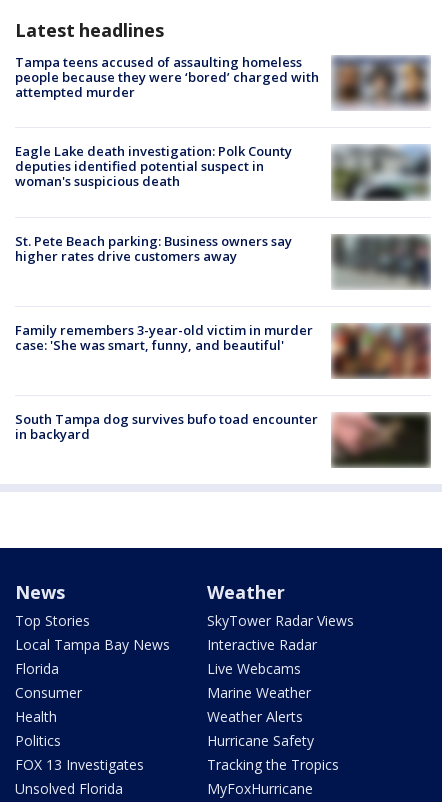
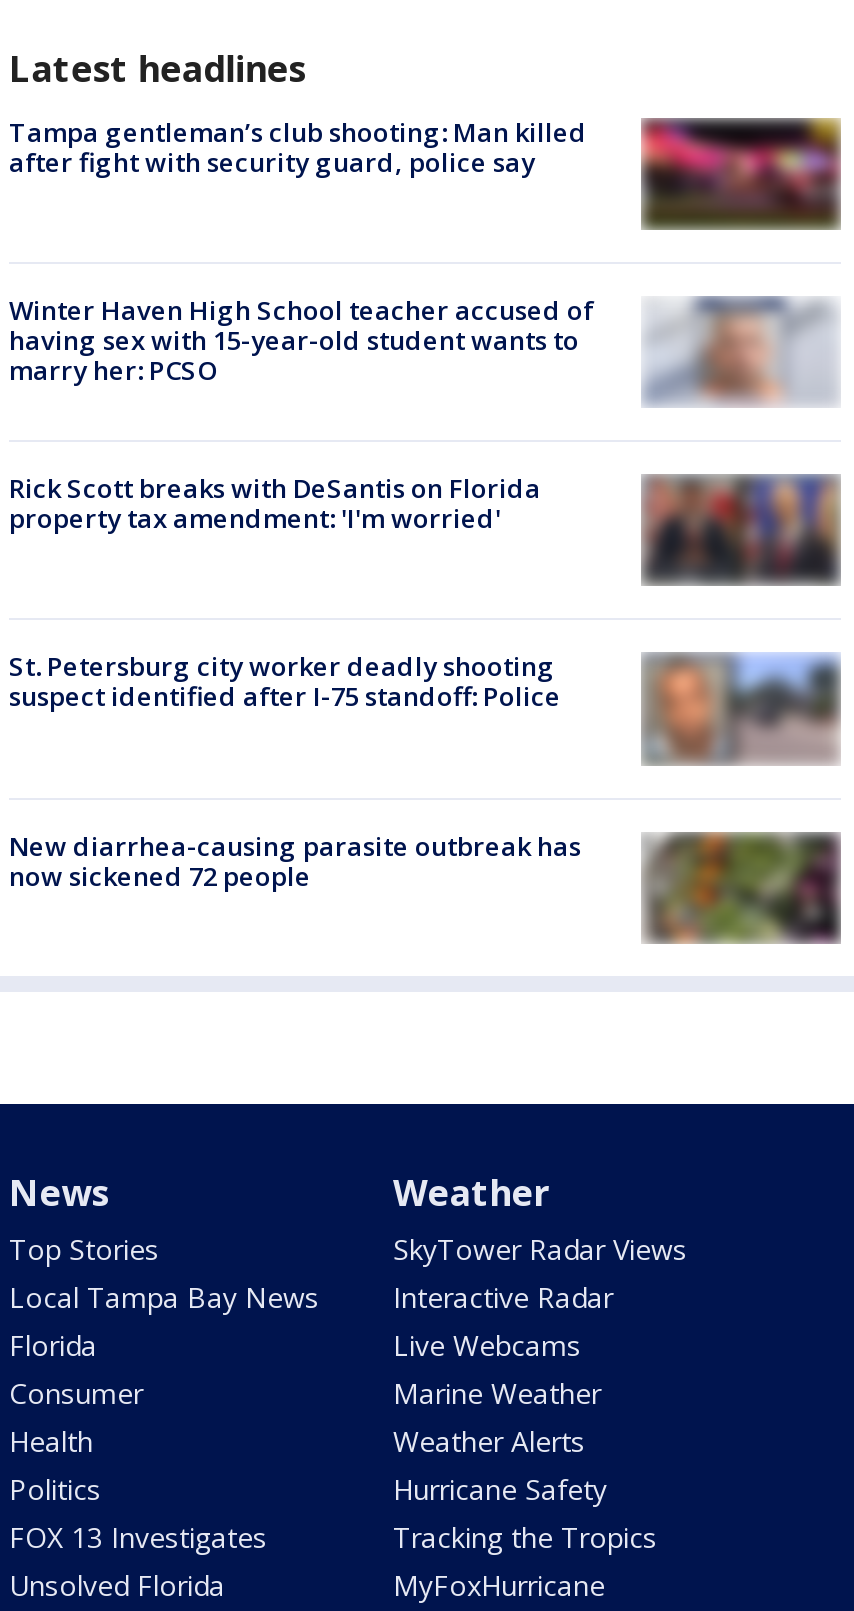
- [image]
- Tampa teens accused of assaulting homeless
- people because they were ‘bored’ charged with
- attempted murder
+ [image]
+ Tampa gentleman’s club shooting: Man killed
+ after fight with security guard, police say

- [image]
- Eagle Lake death investigation: Polk County
- deputies identified potential suspect in
- woman's suspicious death
+ [image]
+ Winter Haven High School teacher accused of
+ having sex with 15-year-old student wants to
+ marry her: PCSO

- St. Pete Beach parking: Business owners say
- higher rates drive customers away
+ Rick Scott breaks with DeSantis on Florida
+ property tax amendment: 'I'm worried'

- [image]
+ [image]

- [image]
- Family remembers 3-year-old victim in murder
- case: 'She was smart, funny, and beautiful'
+ [image]
+ St. Petersburg city worker deadly shooting
+ suspect identified after I-75 standoff: Police

- [image]
- South Tampa dog survives bufo toad encounter
- in backyard
+ [image]
+ New diarrhea-causing parasite outbreak has
+ now sickened 72 people
